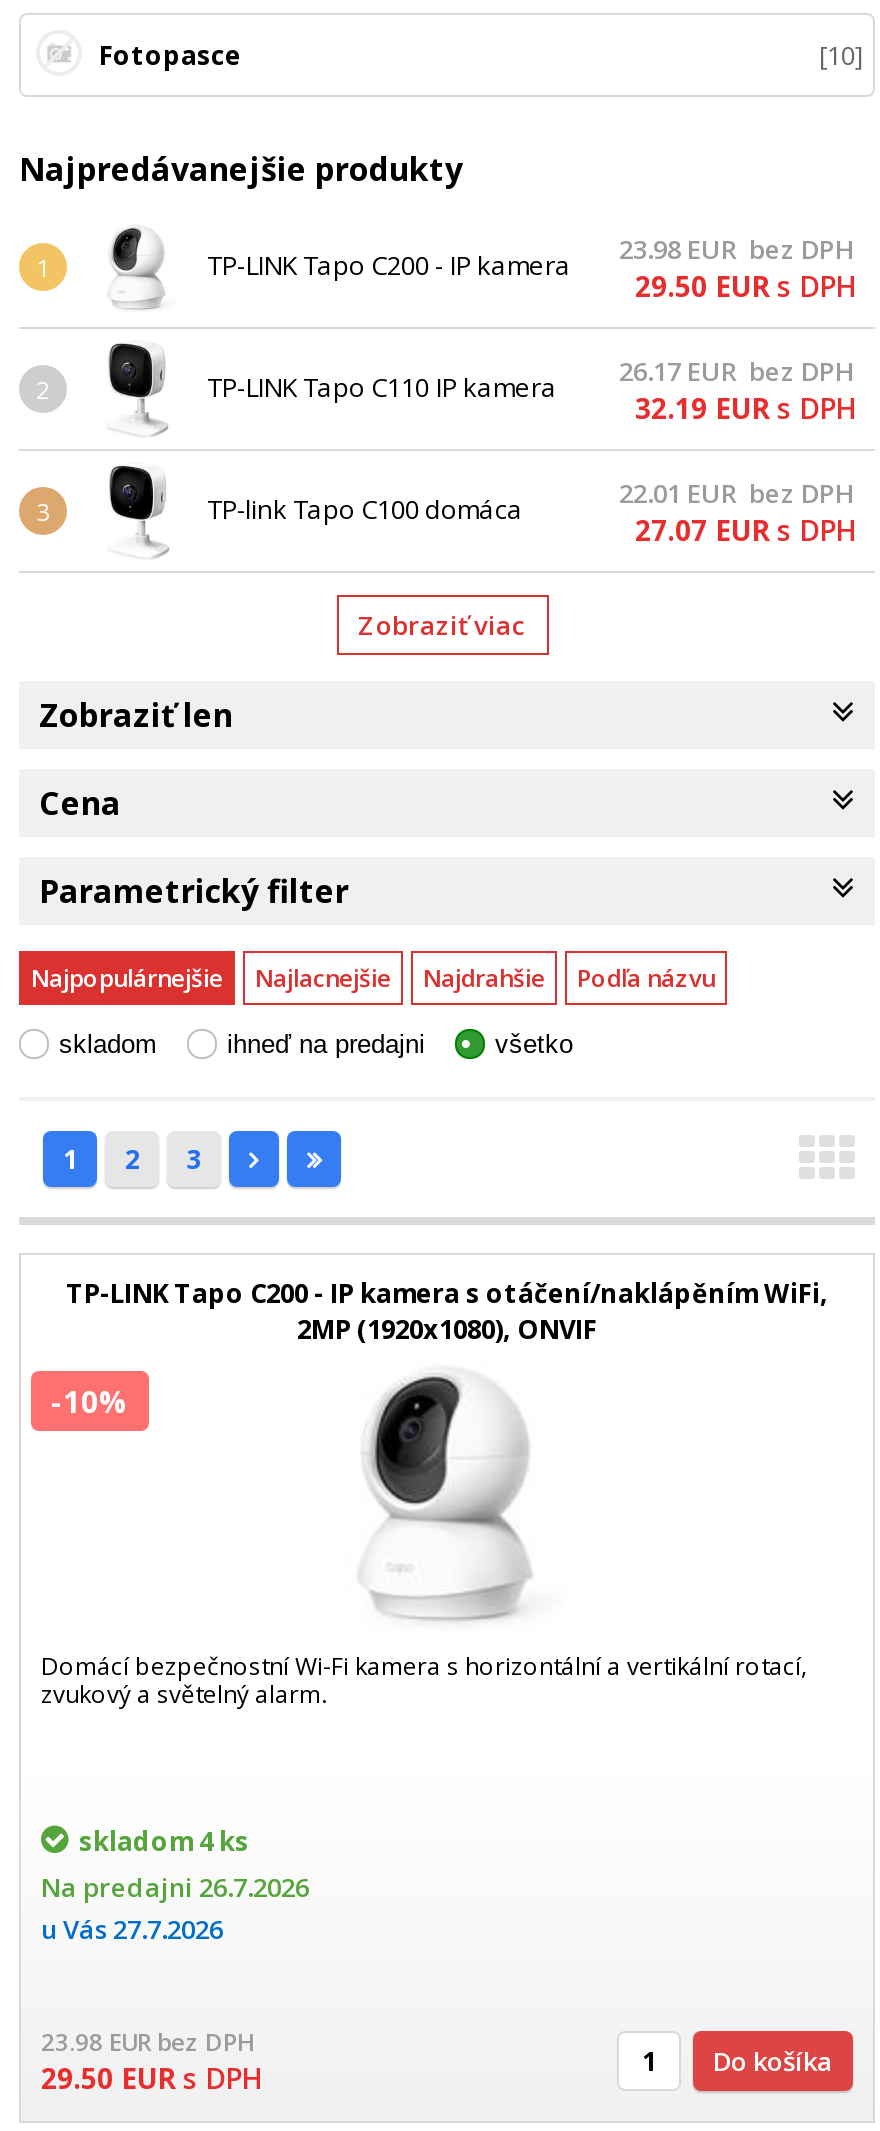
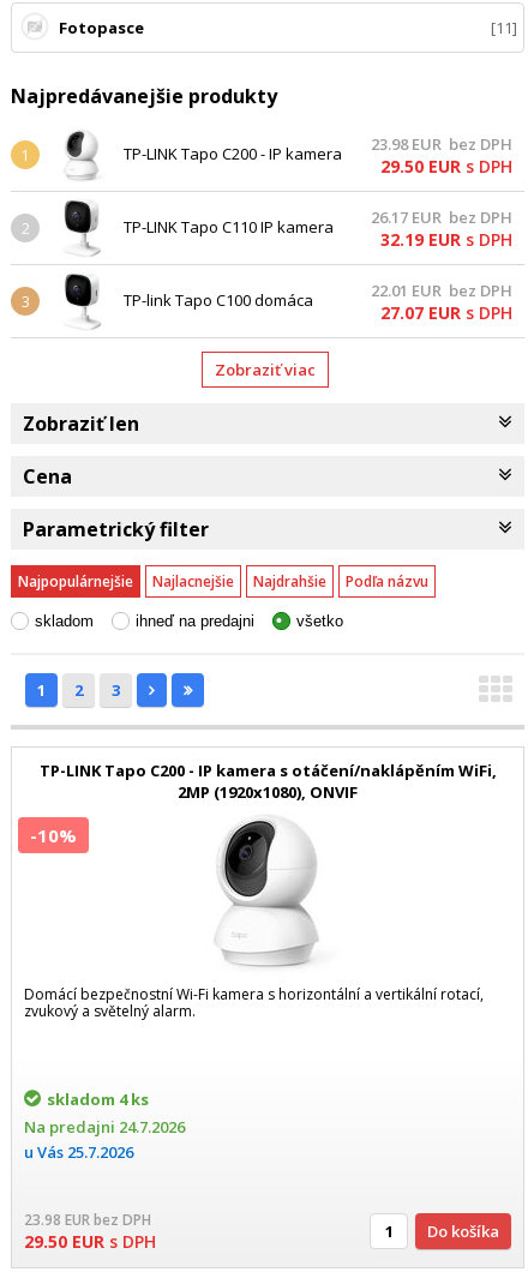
- 10
+ 11

- Na predajni 26.7.2026
+ Na predajni 24.7.2026

- u Vás 27.7.2026
+ u Vás 25.7.2026
